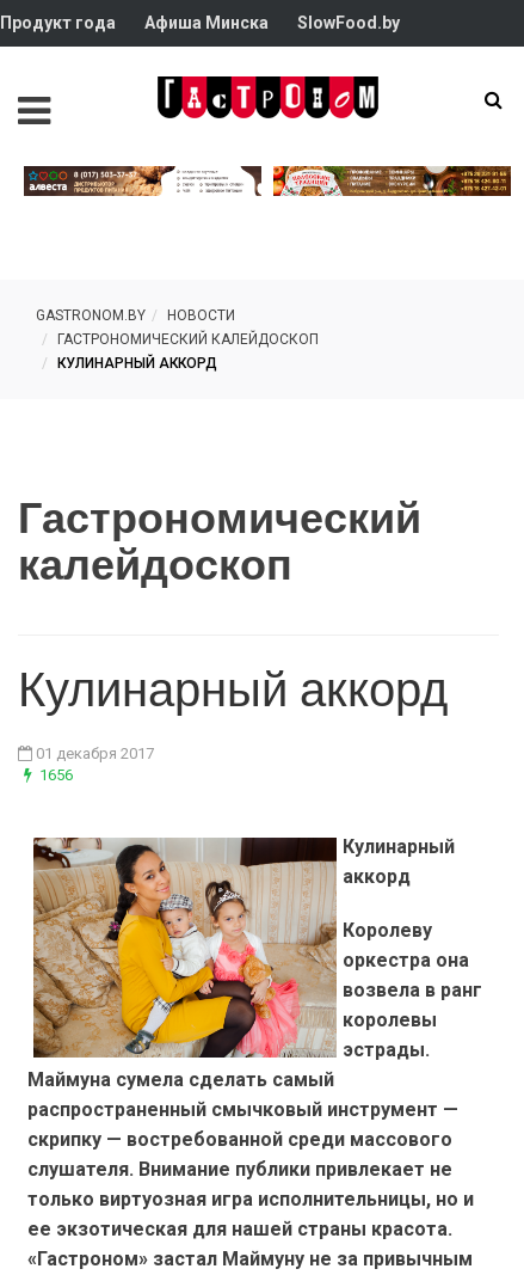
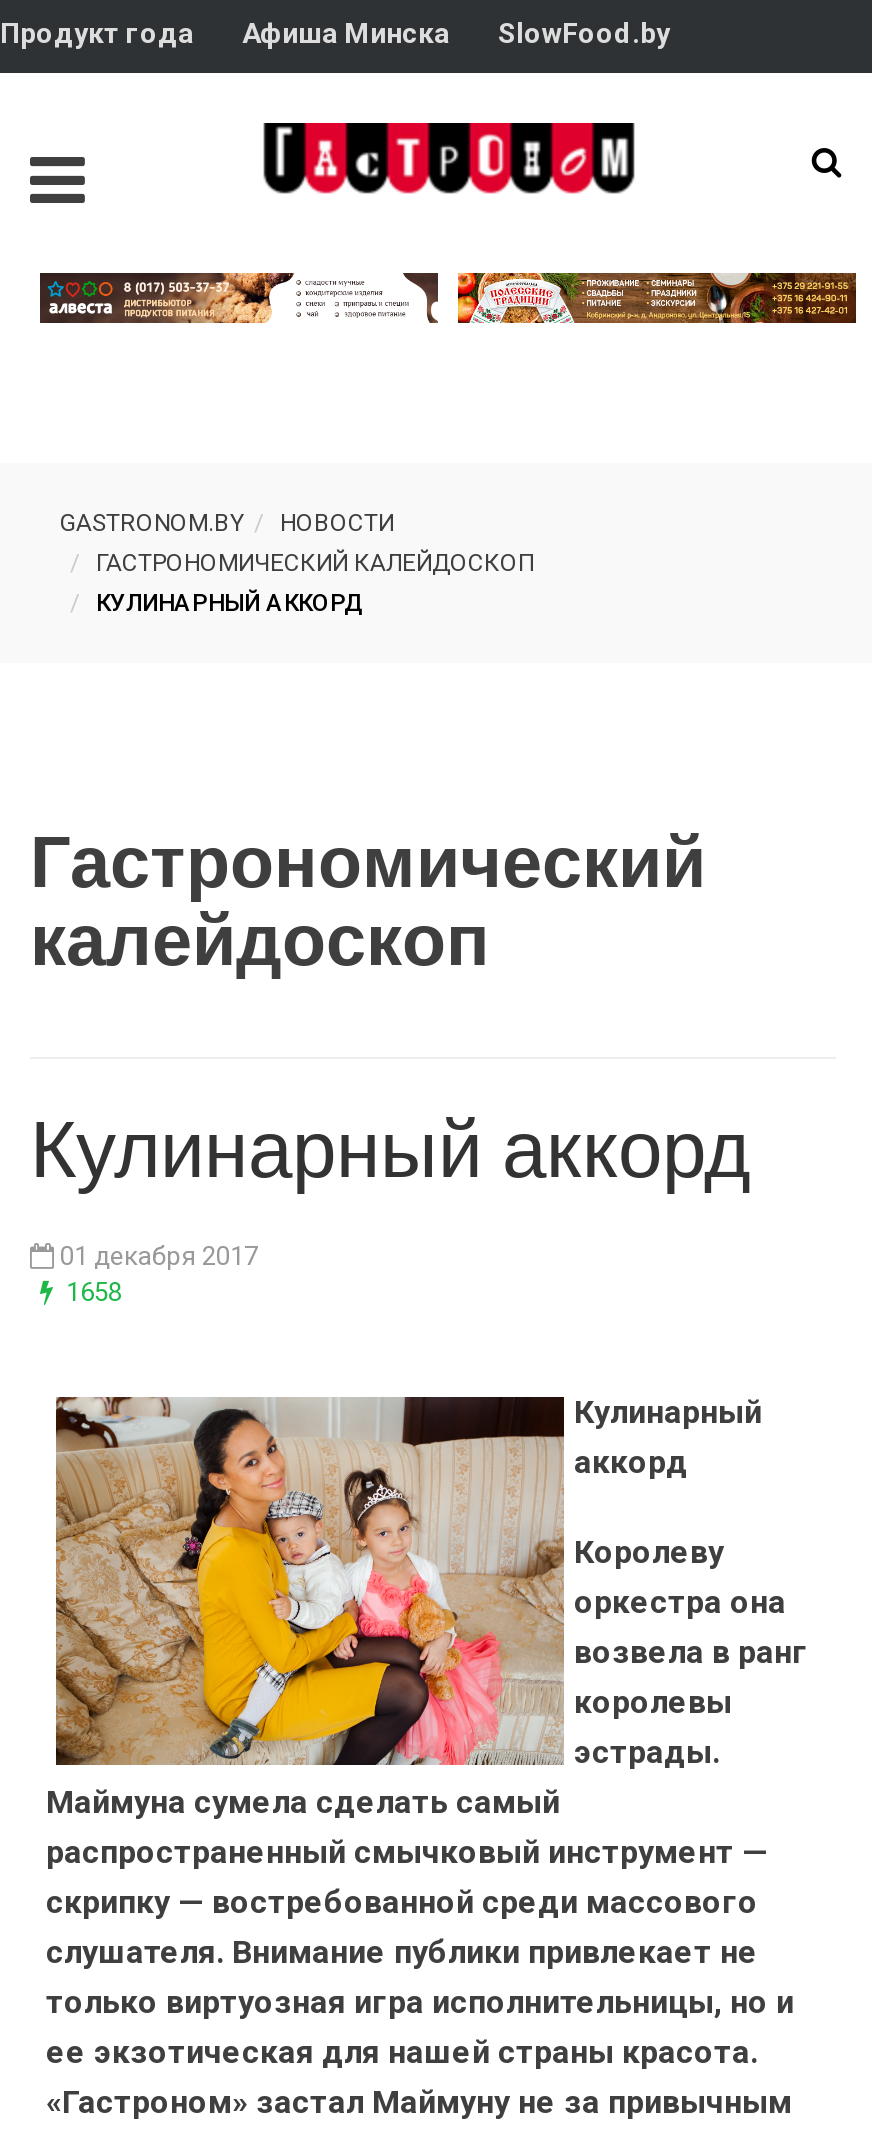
- 1656
+ 1658
